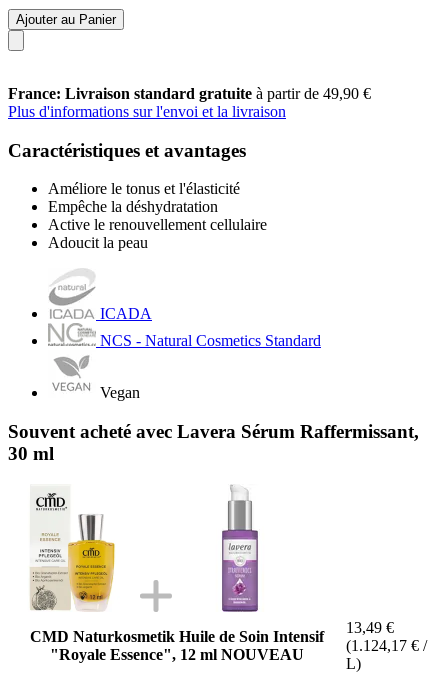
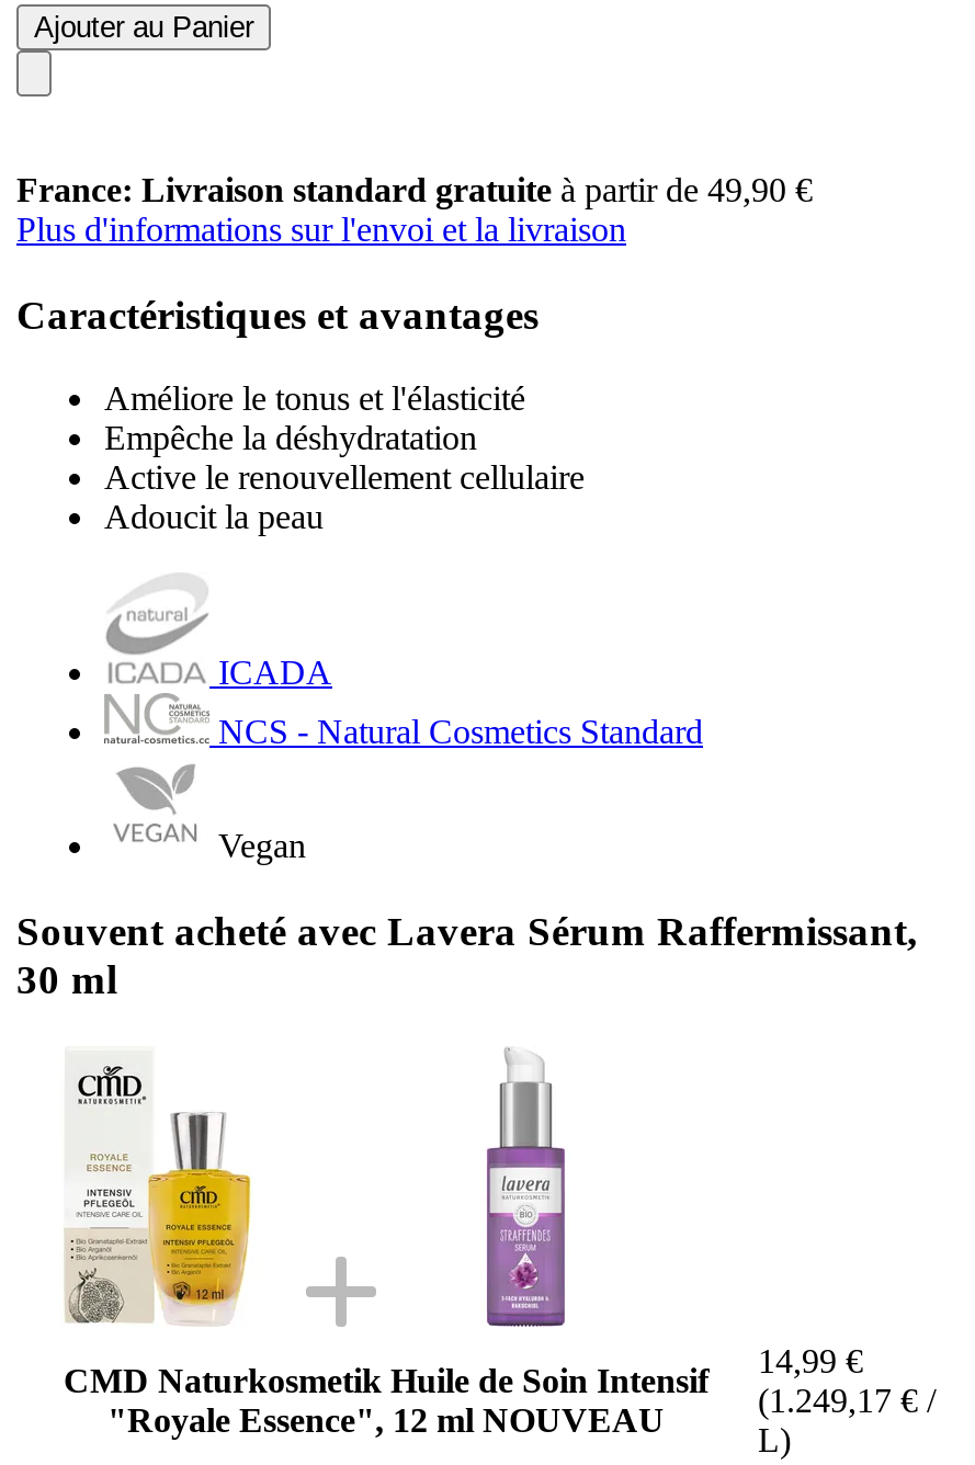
- 13,49 €
+ 14,99 €

- (1.124,17 € /
+ (1.249,17 € /
